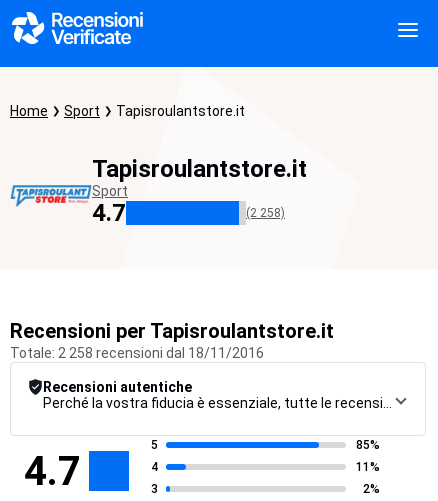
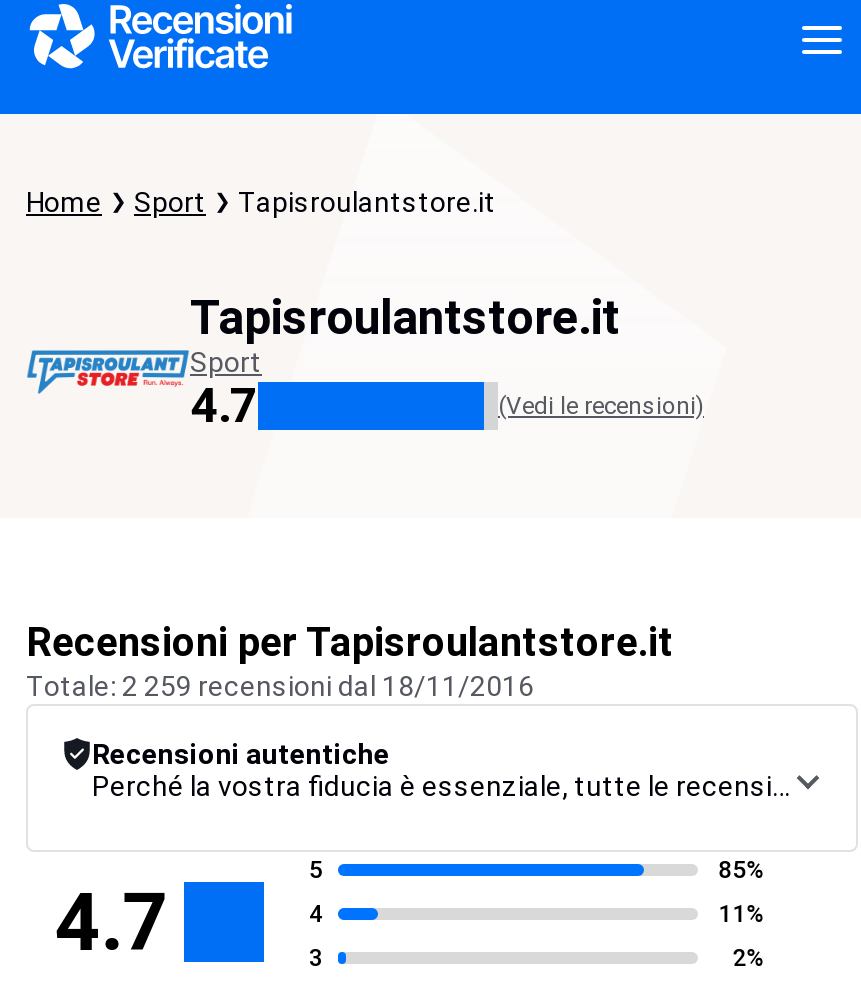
- (2 258)
+ (Vedi le recensioni)

- Totale: 2 258 recensioni dal 18/11/2016
+ Totale: 2 259 recensioni dal 18/11/2016
